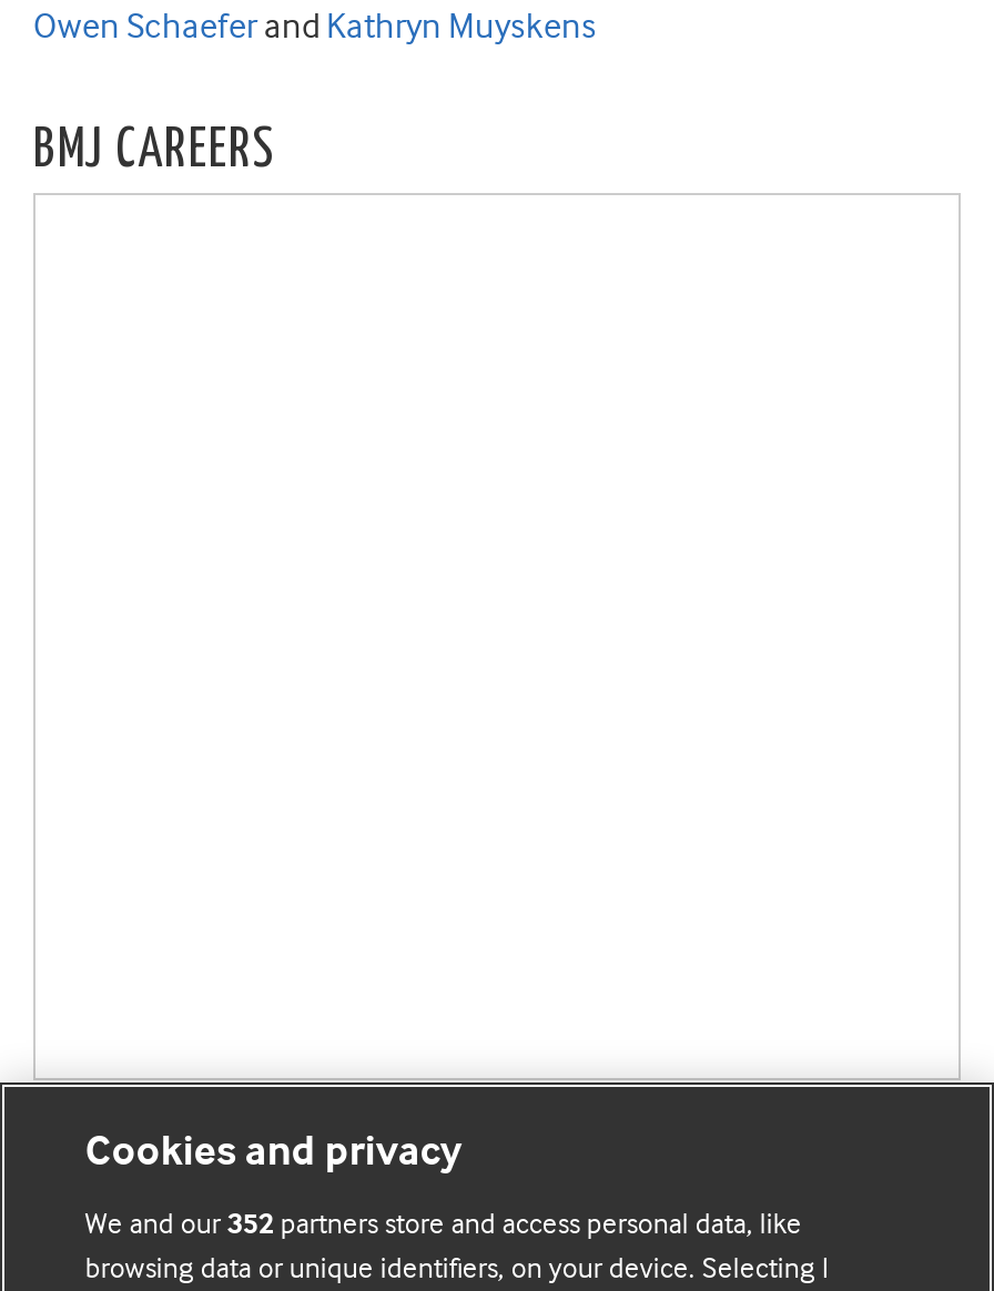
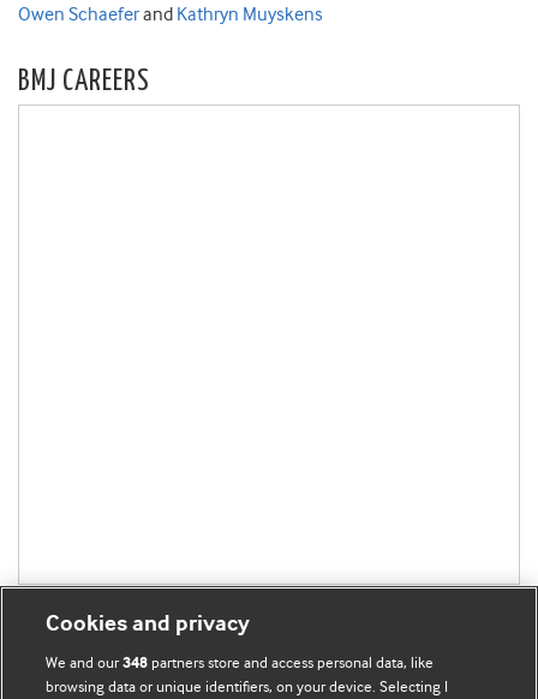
- We and our 352 partners store and access personal data, like
+ We and our 348 partners store and access personal data, like
